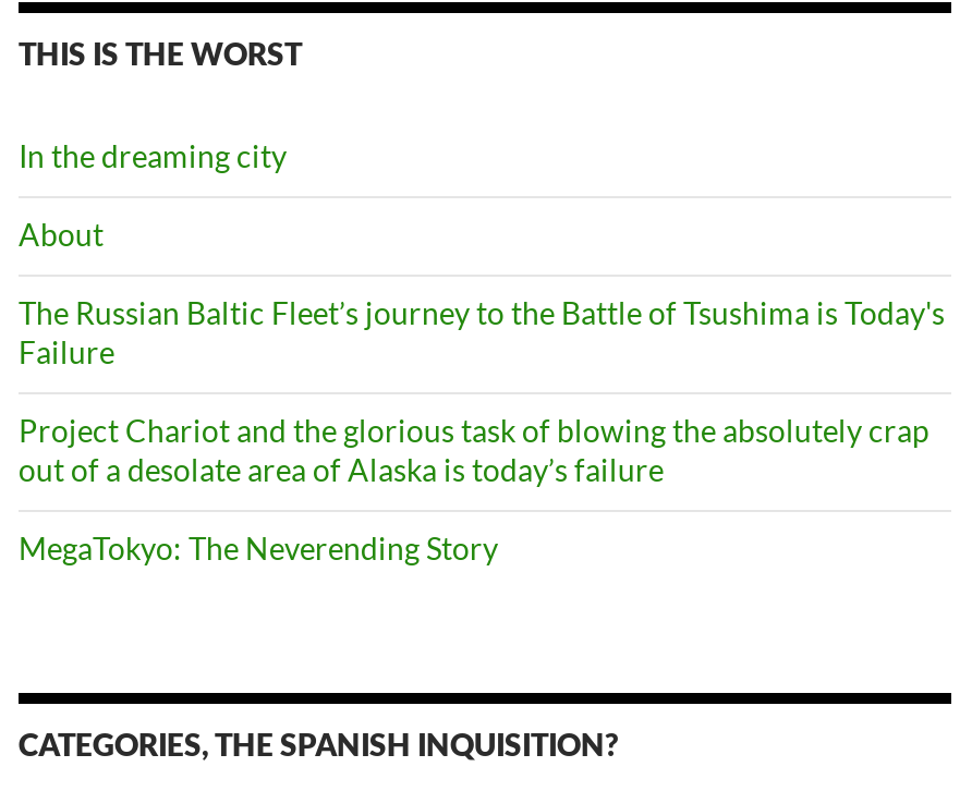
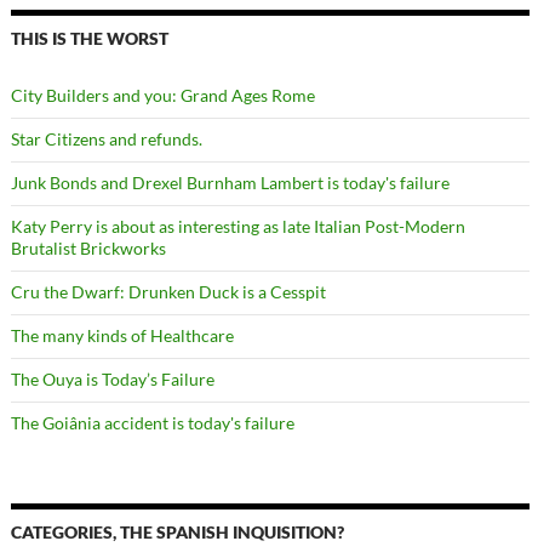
- In the dreaming city
- About
- The Russian Baltic Fleet’s journey to the Battle of Tsushima is Today's
- Failure
- Project Chariot and the glorious task of blowing the absolutely crap
- out of a desolate area of Alaska is today’s failure
- MegaTokyo: The Neverending Story
+ City Builders and you: Grand Ages Rome
+ Star Citizens and refunds.
+ Junk Bonds and Drexel Burnham Lambert is today's failure
+ Katy Perry is about as interesting as late Italian Post-Modern
+ Brutalist Brickworks
+ Cru the Dwarf: Drunken Duck is a Cesspit
+ The many kinds of Healthcare
+ The Ouya is Today’s Failure
+ The Goiânia accident is today's failure
